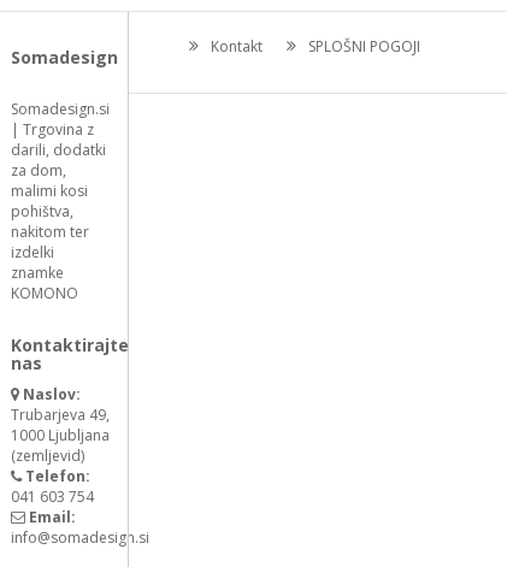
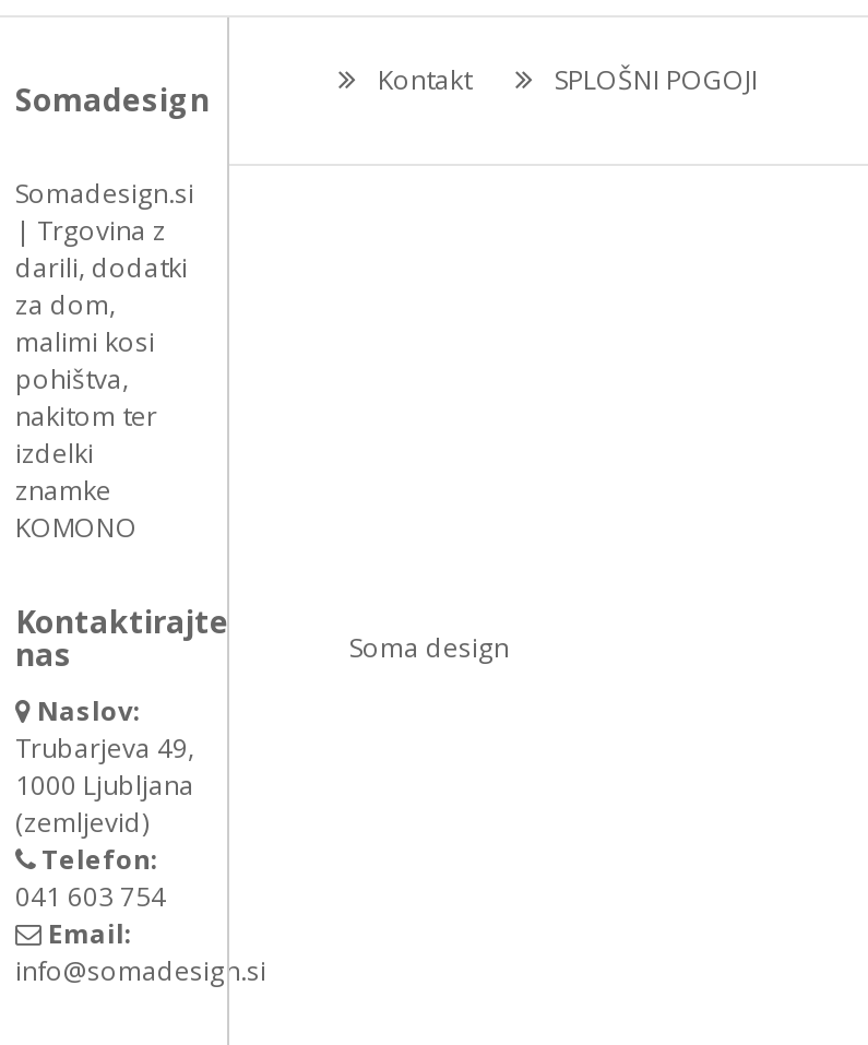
+ Soma design
